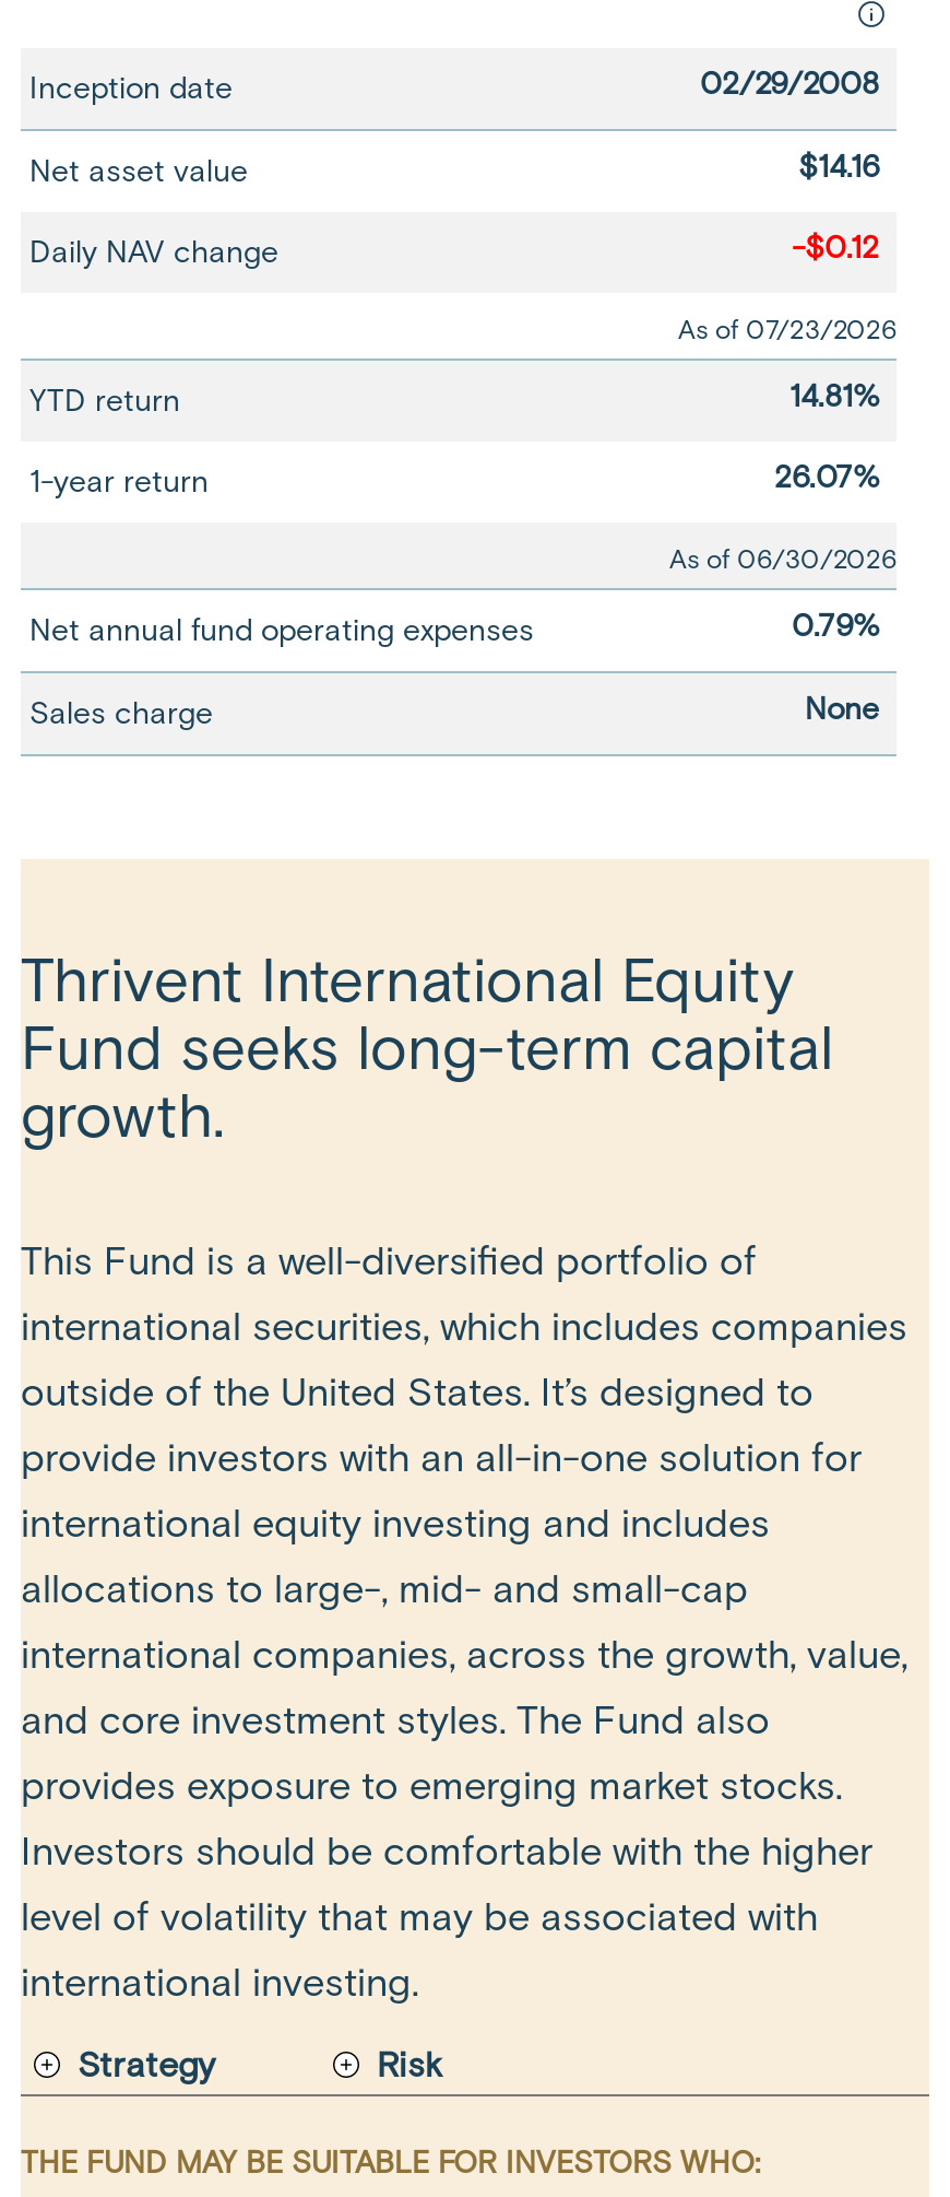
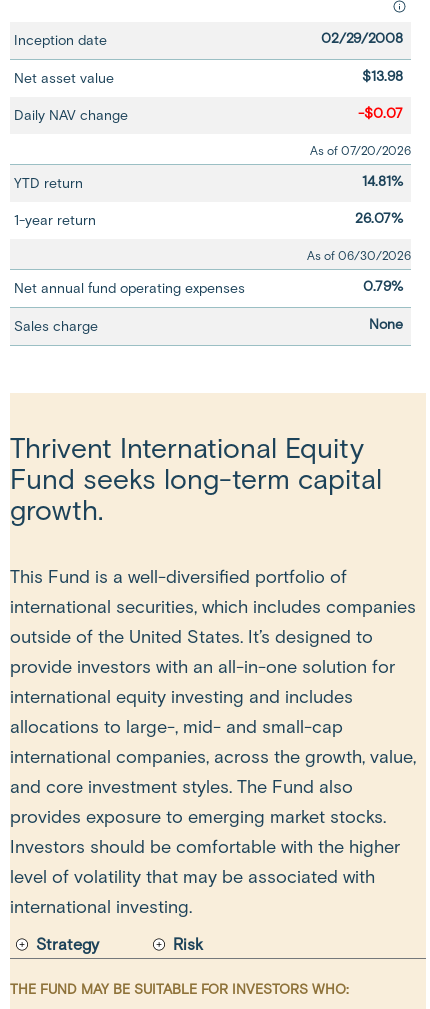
- $14.16
+ $13.98

- -$0.12
+ -$0.07

- As of 07/23/2026
+ As of 07/20/2026
